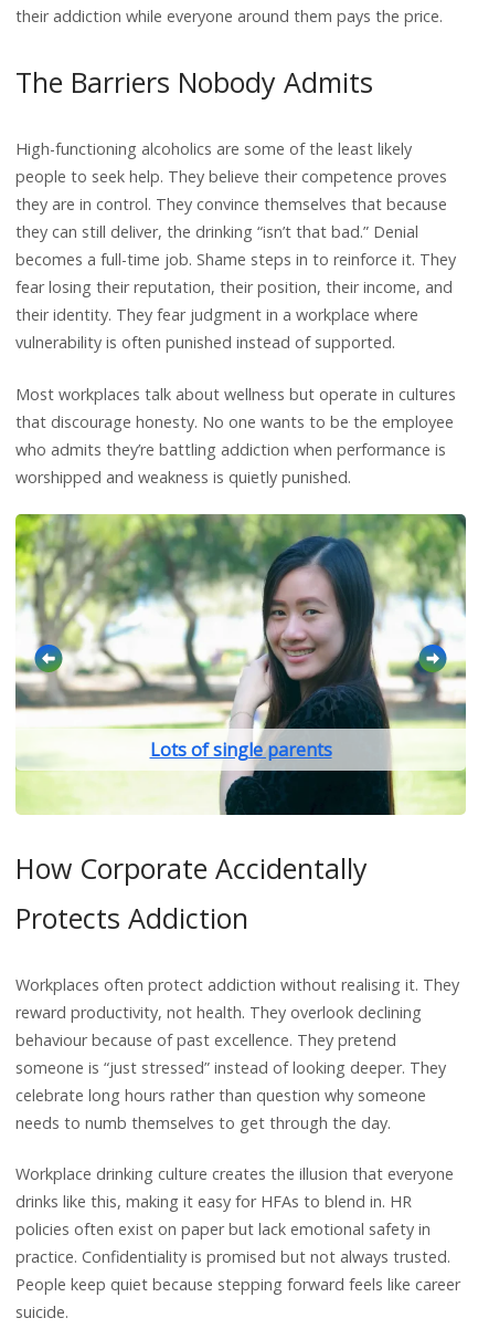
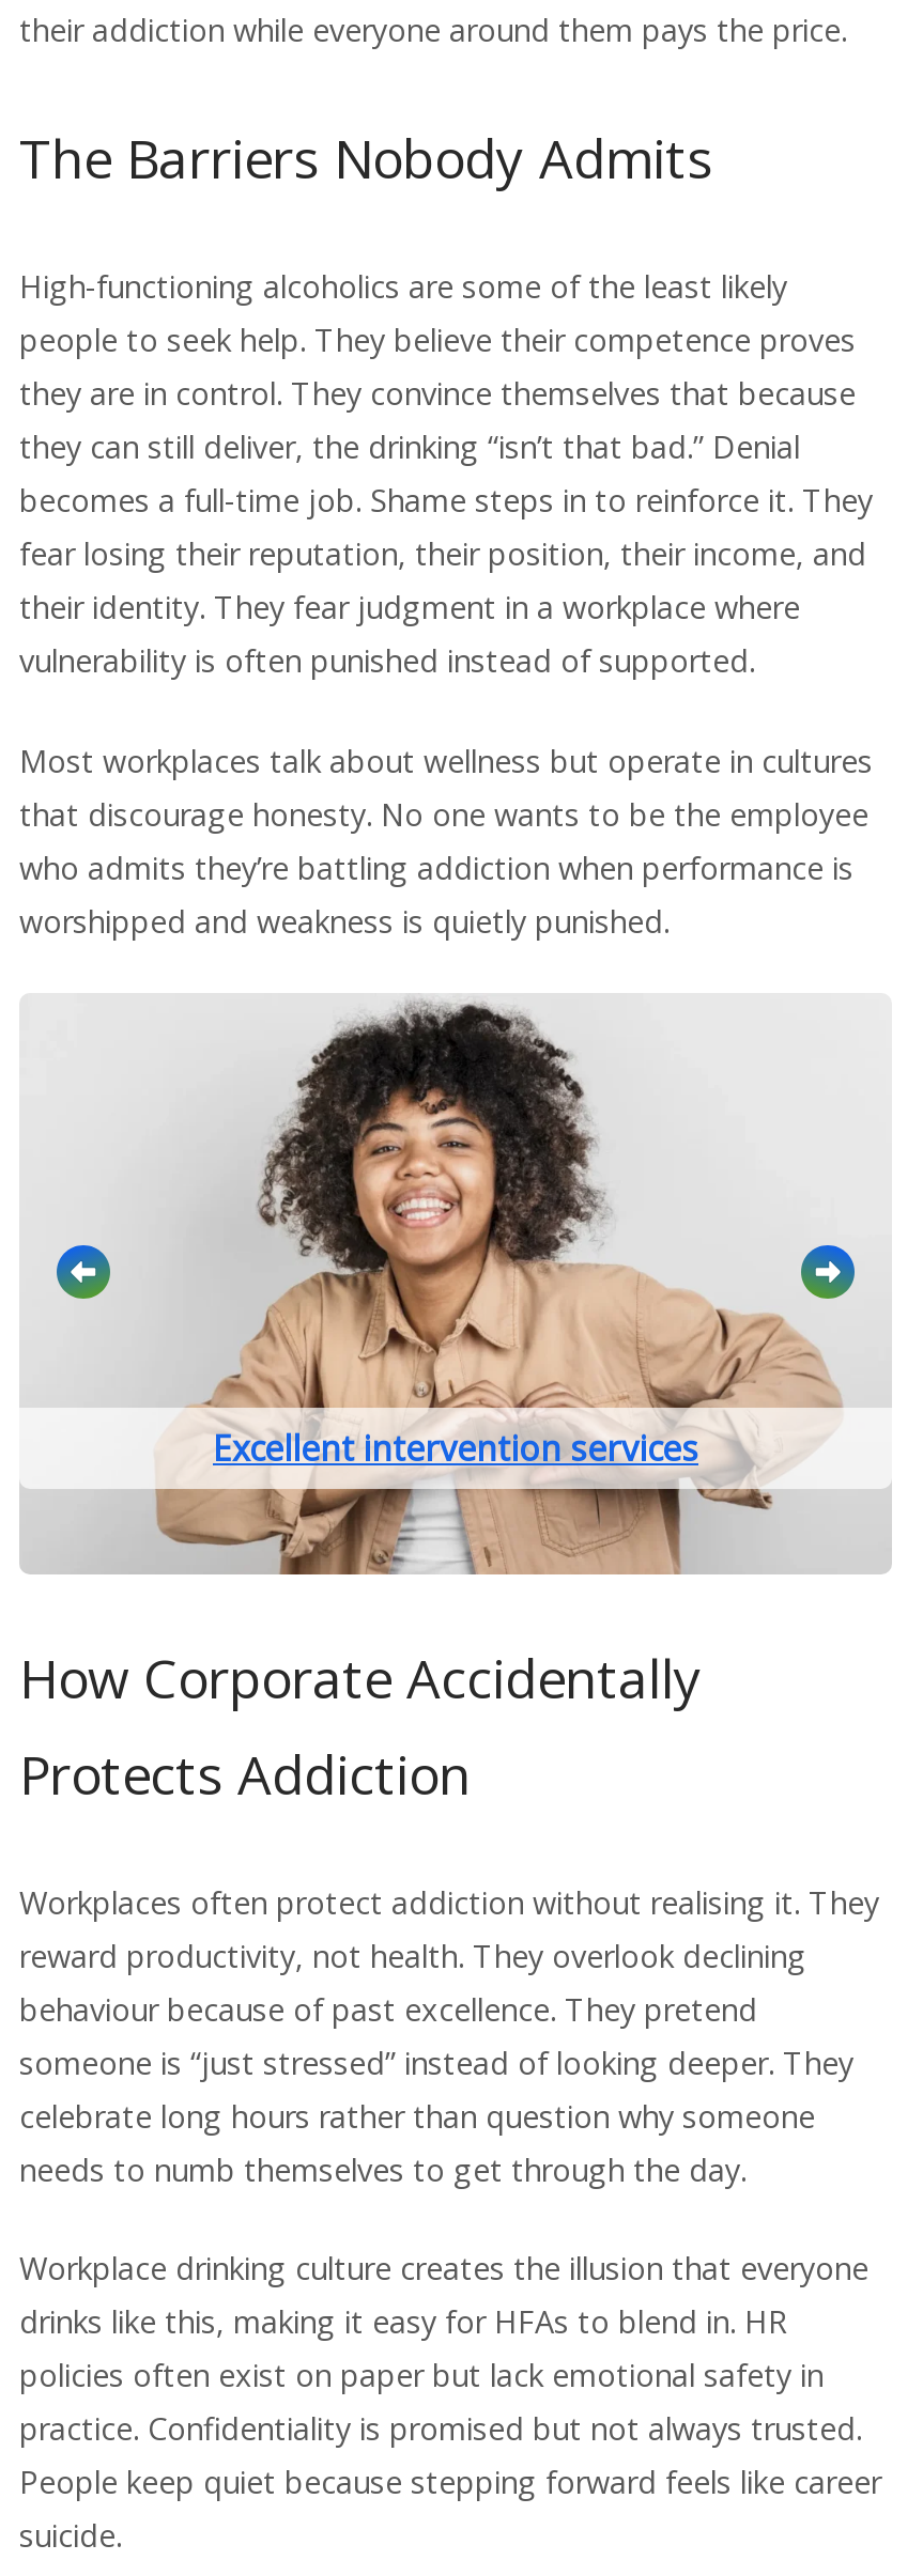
- [image]
- Lots of single parents
+ [image]
+ Excellent intervention services
